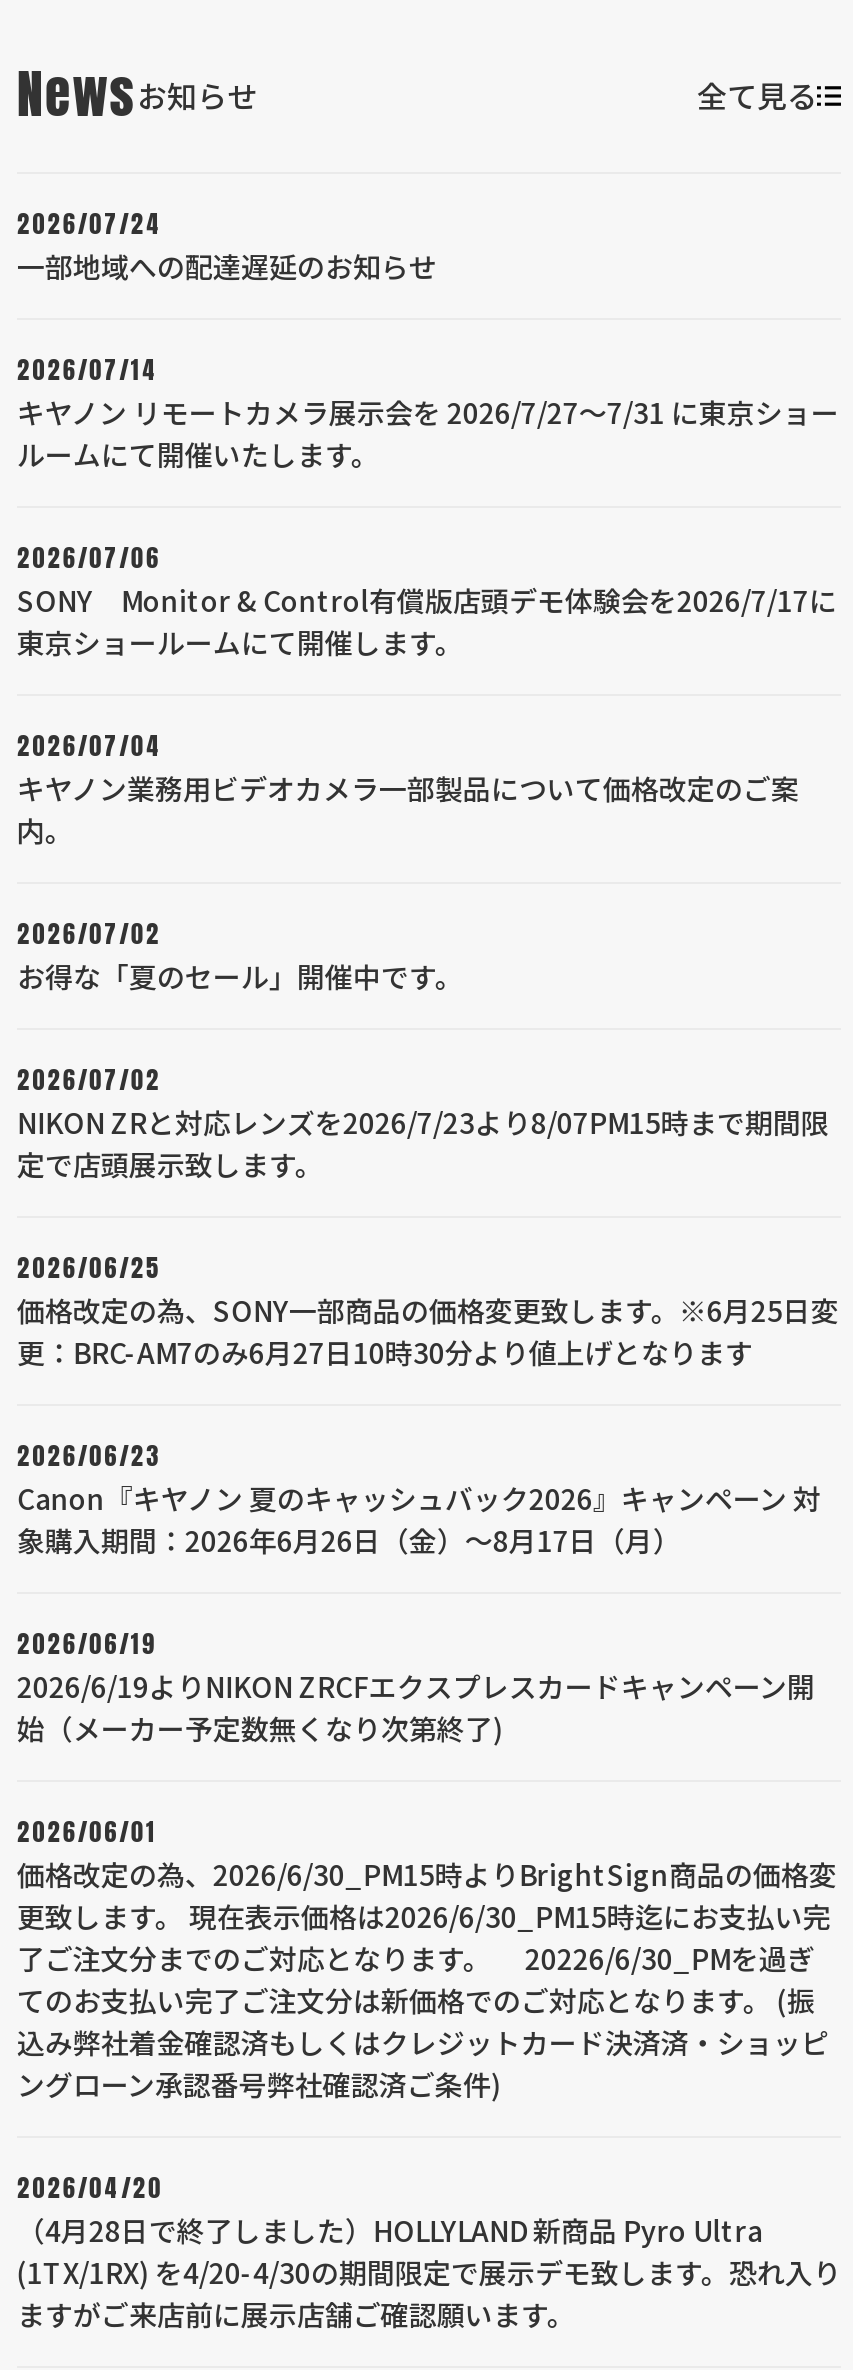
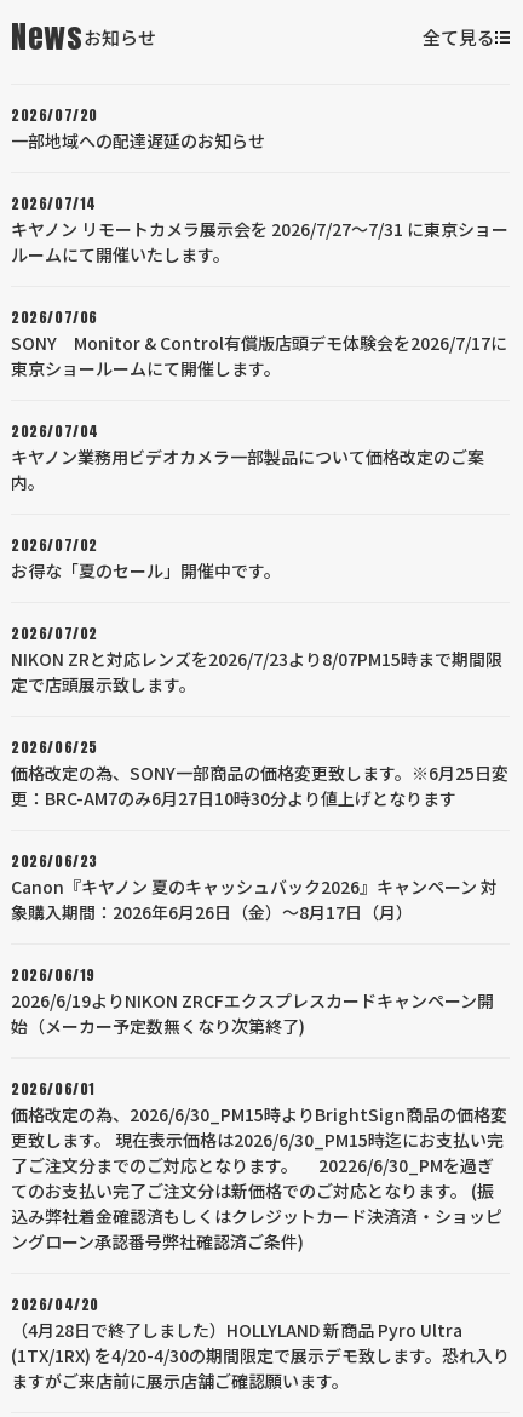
- 2026/07/24
+ 2026/07/20
